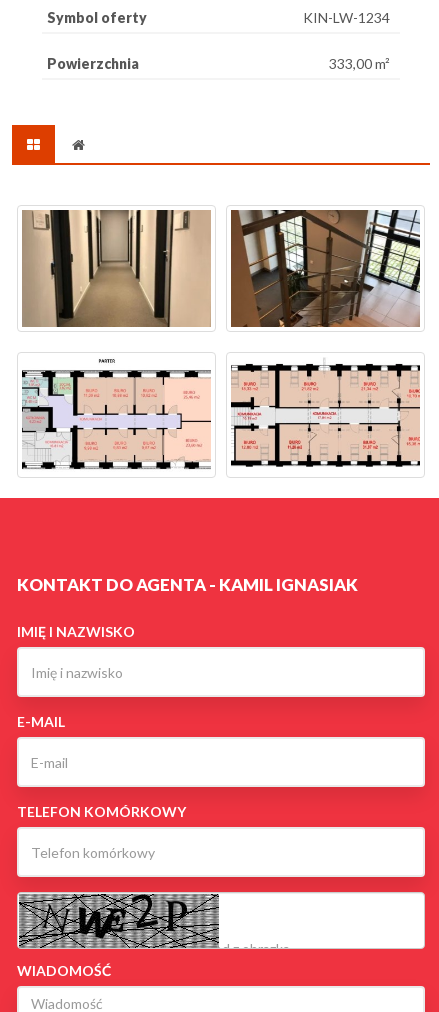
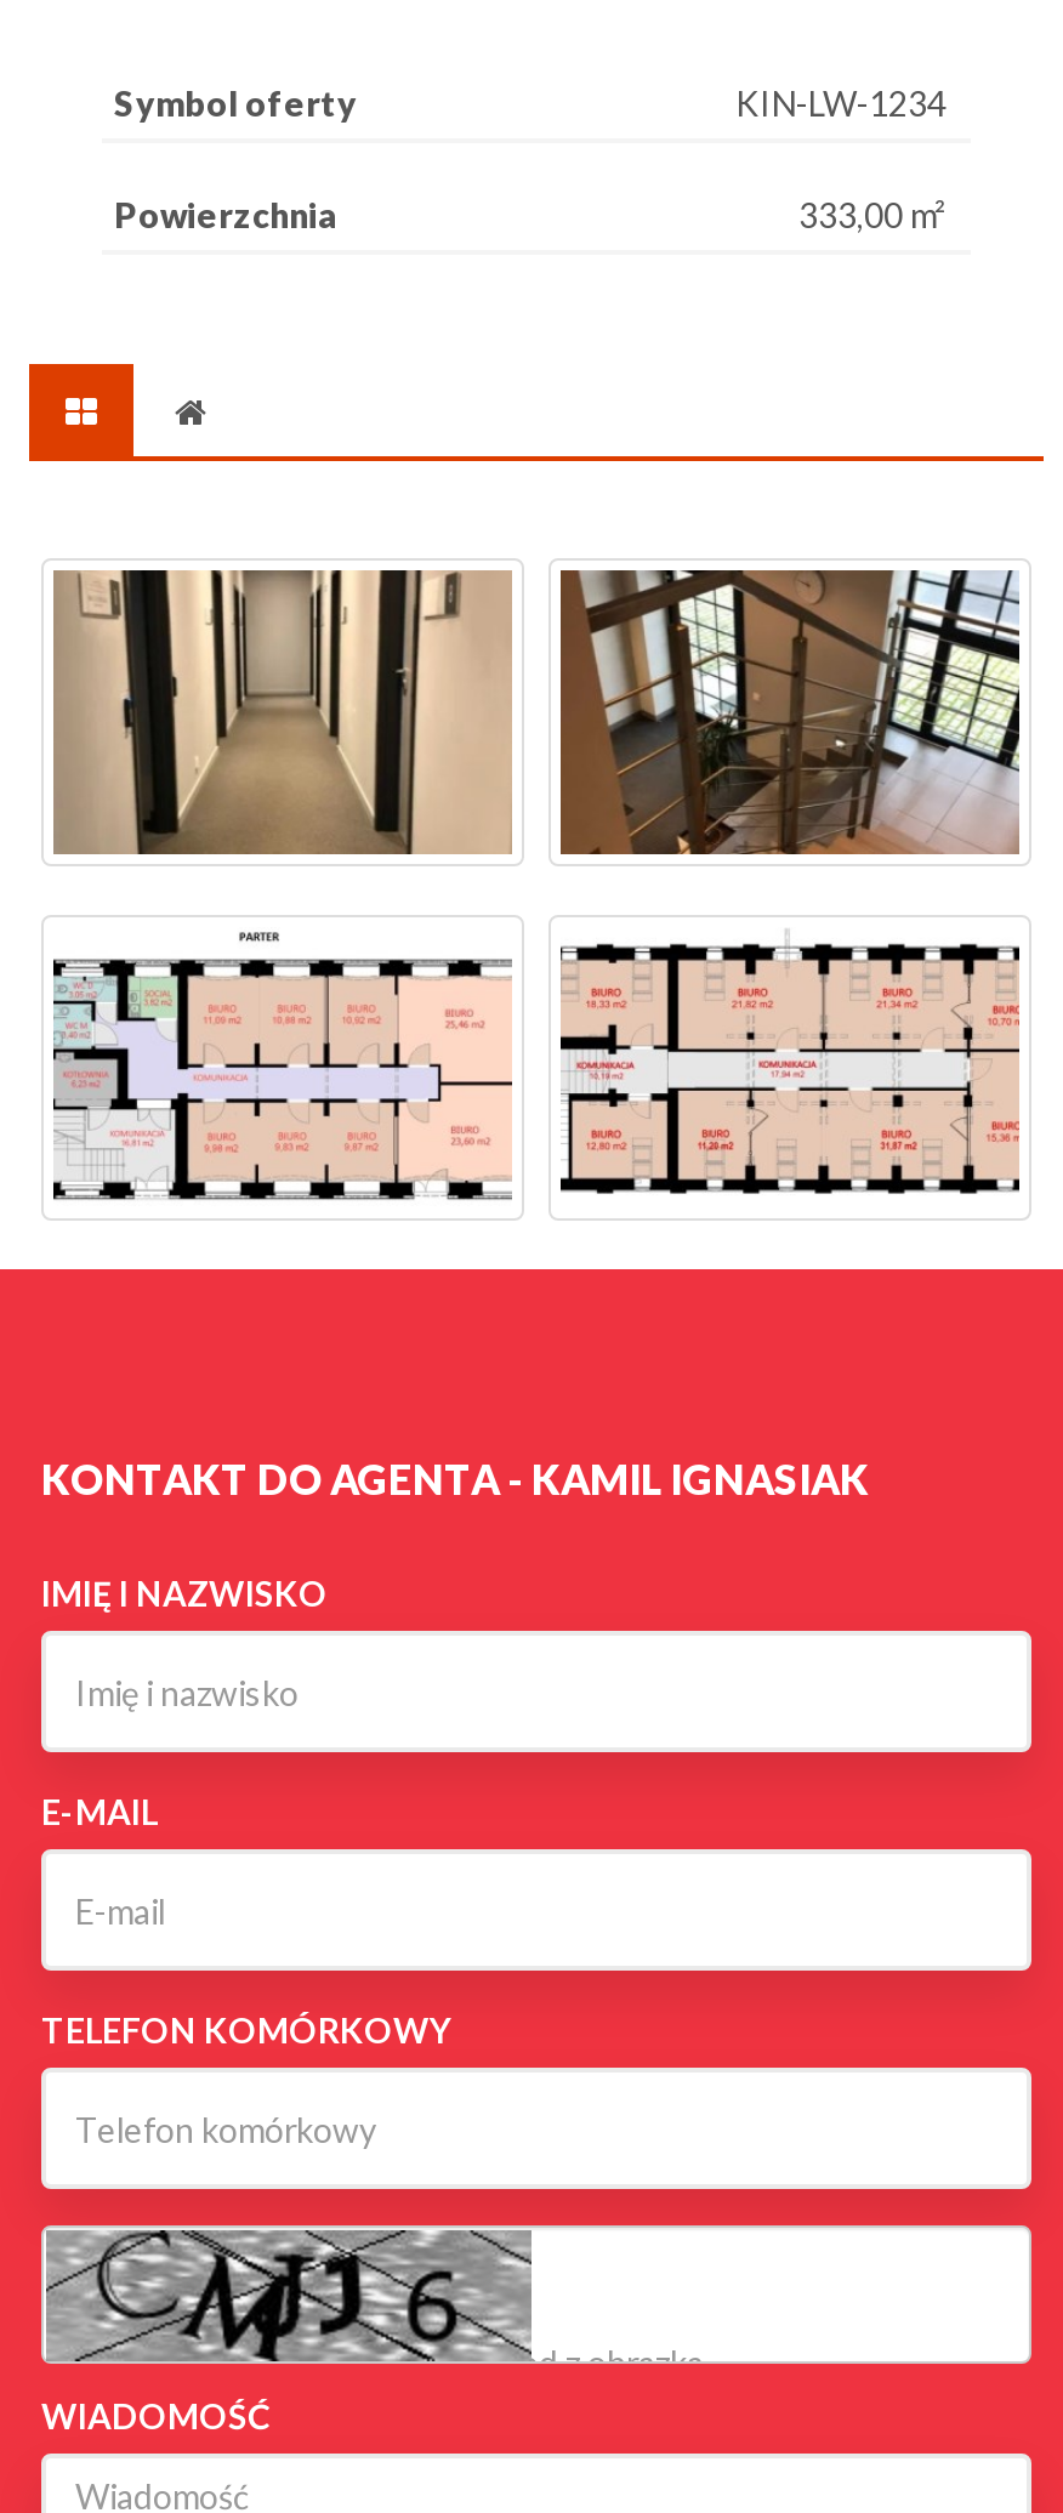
- [image]
+ [image]
